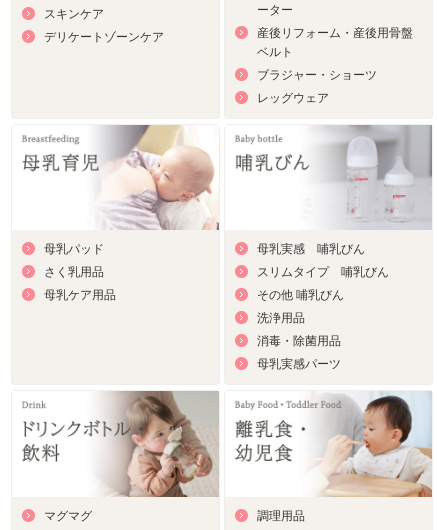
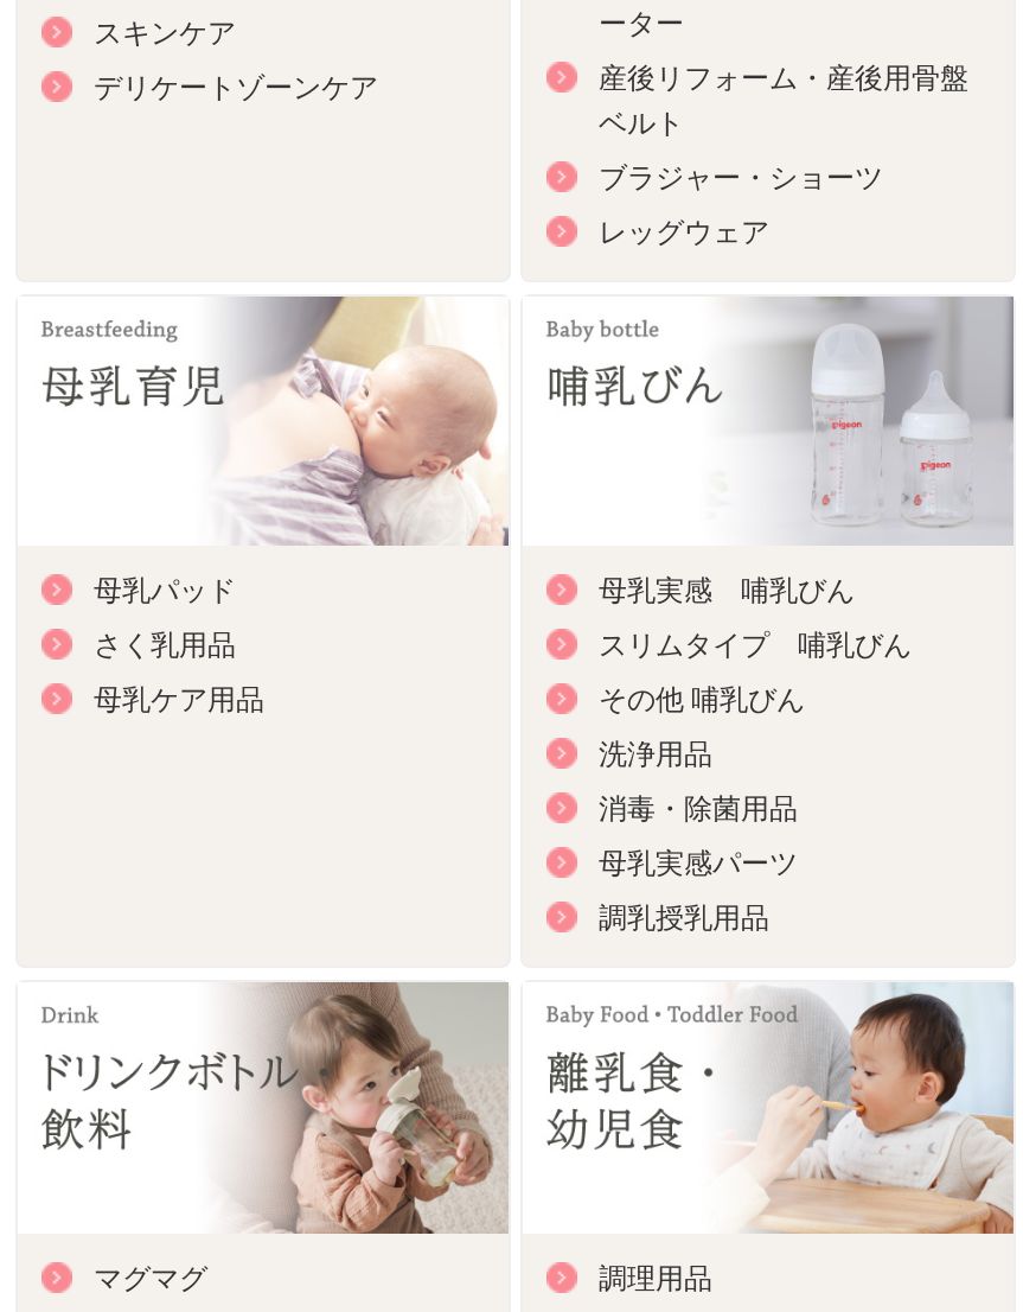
+ 調乳授乳用品
